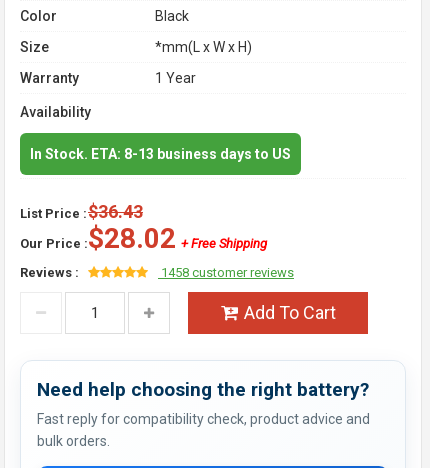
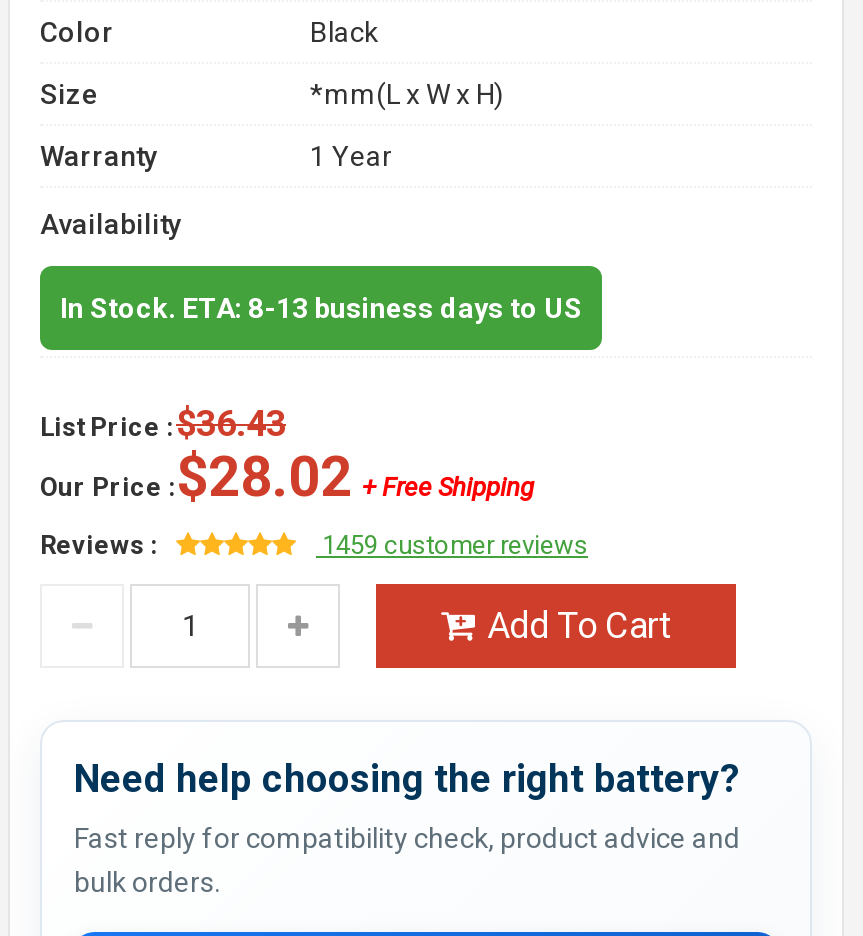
- 1458 customer reviews
+ 1459 customer reviews
